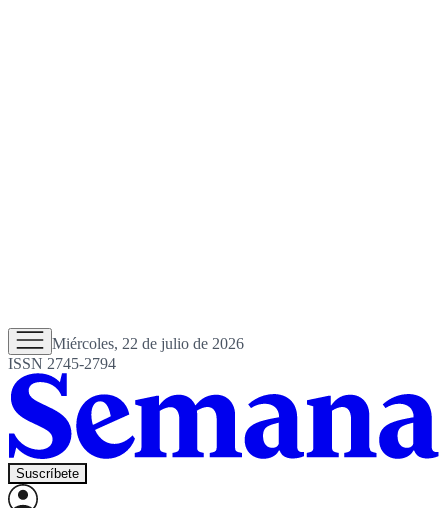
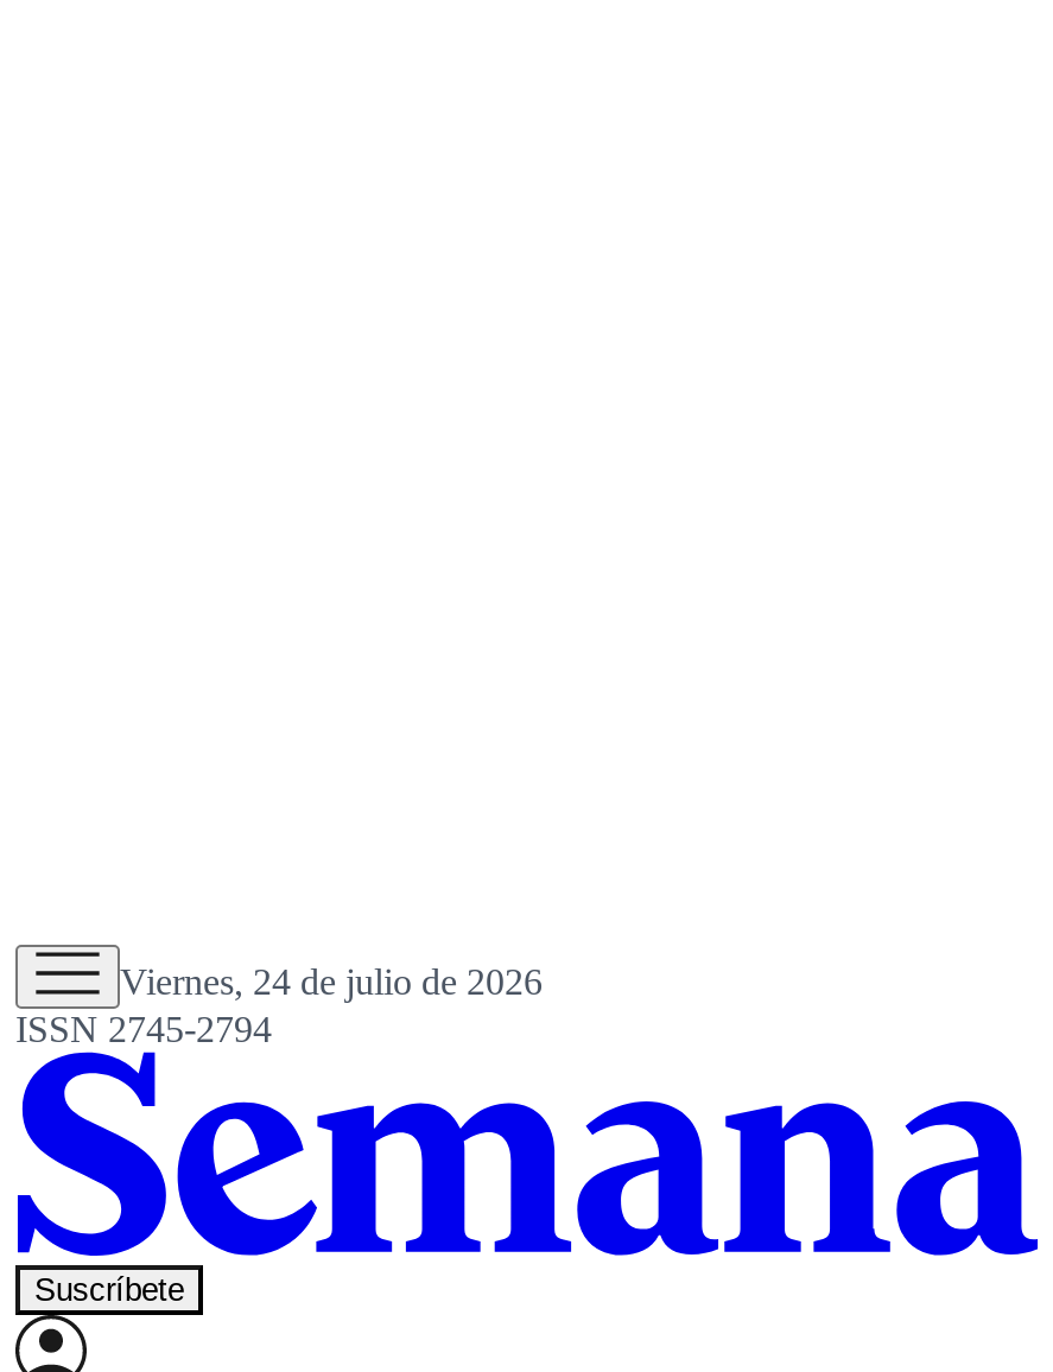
- Miércoles, 22 de julio de 2026
+ Viernes, 24 de julio de 2026
